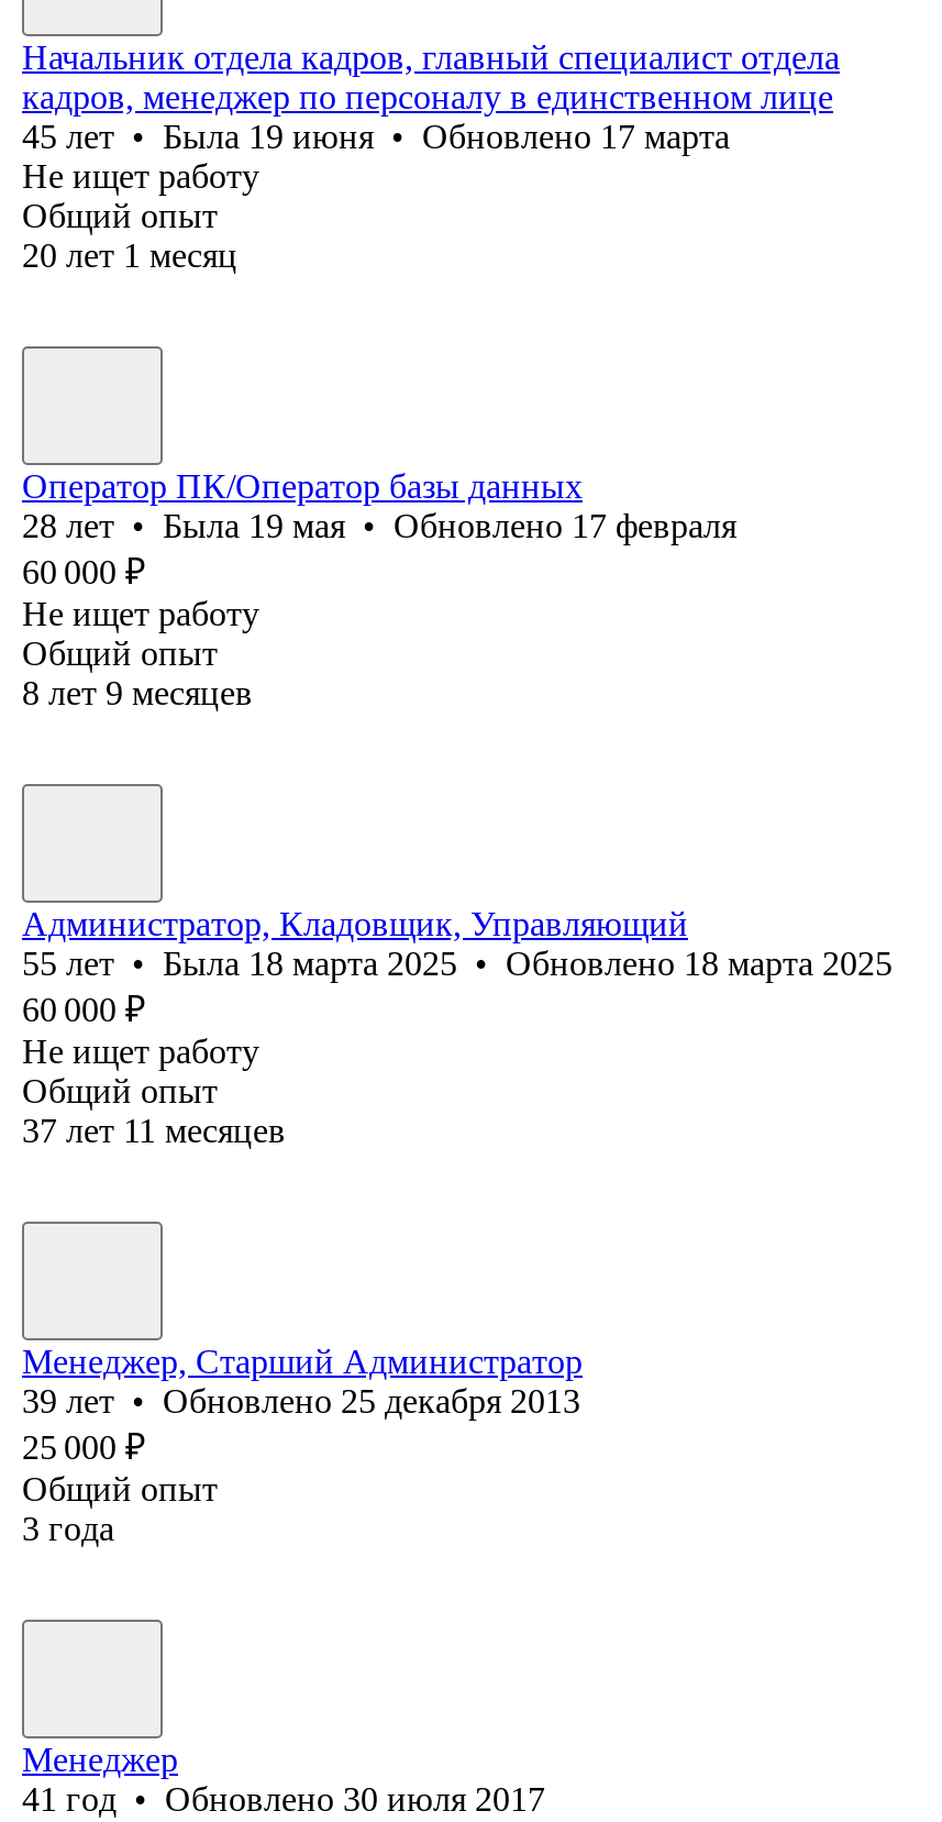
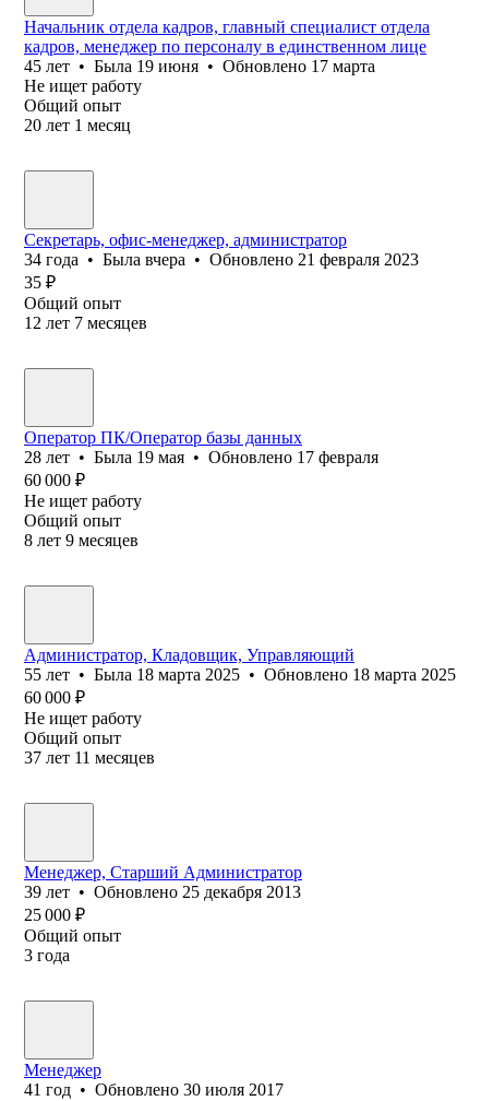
+ Секретарь, офис-менеджер, администратор
+ 34 года • Была вчера • Обновлено 21 февраля 2023
+ 35 ₽
+ Общий опыт
+ 12 лет 7 месяцев
